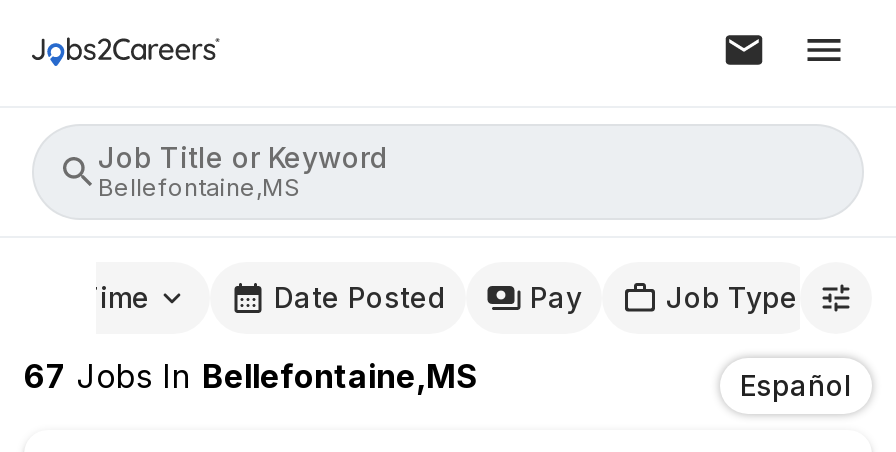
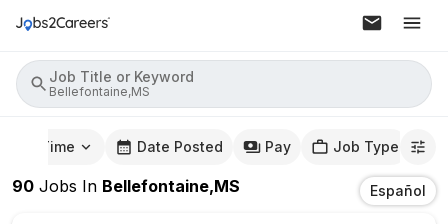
- 67 Jobs In Bellefontaine,MS
+ 90 Jobs In Bellefontaine,MS
